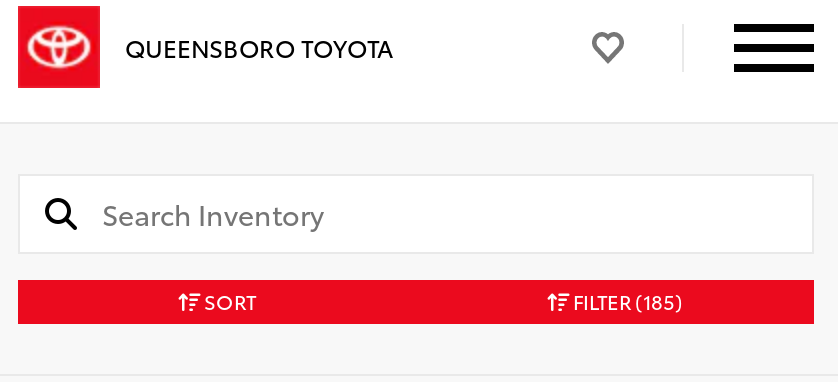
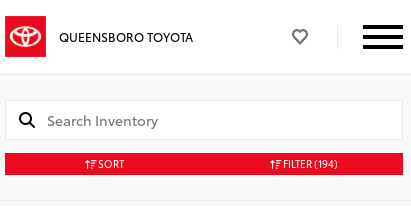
- FILTER (185)
+ FILTER (194)
